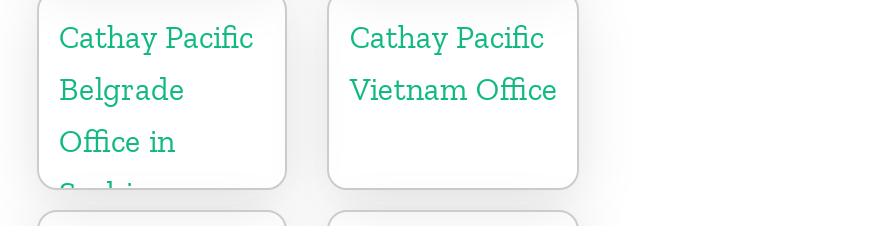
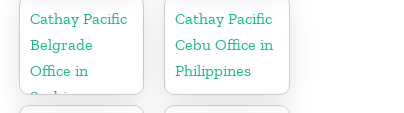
- Vietnam Office
+ Cebu Office in
+ Philippines
